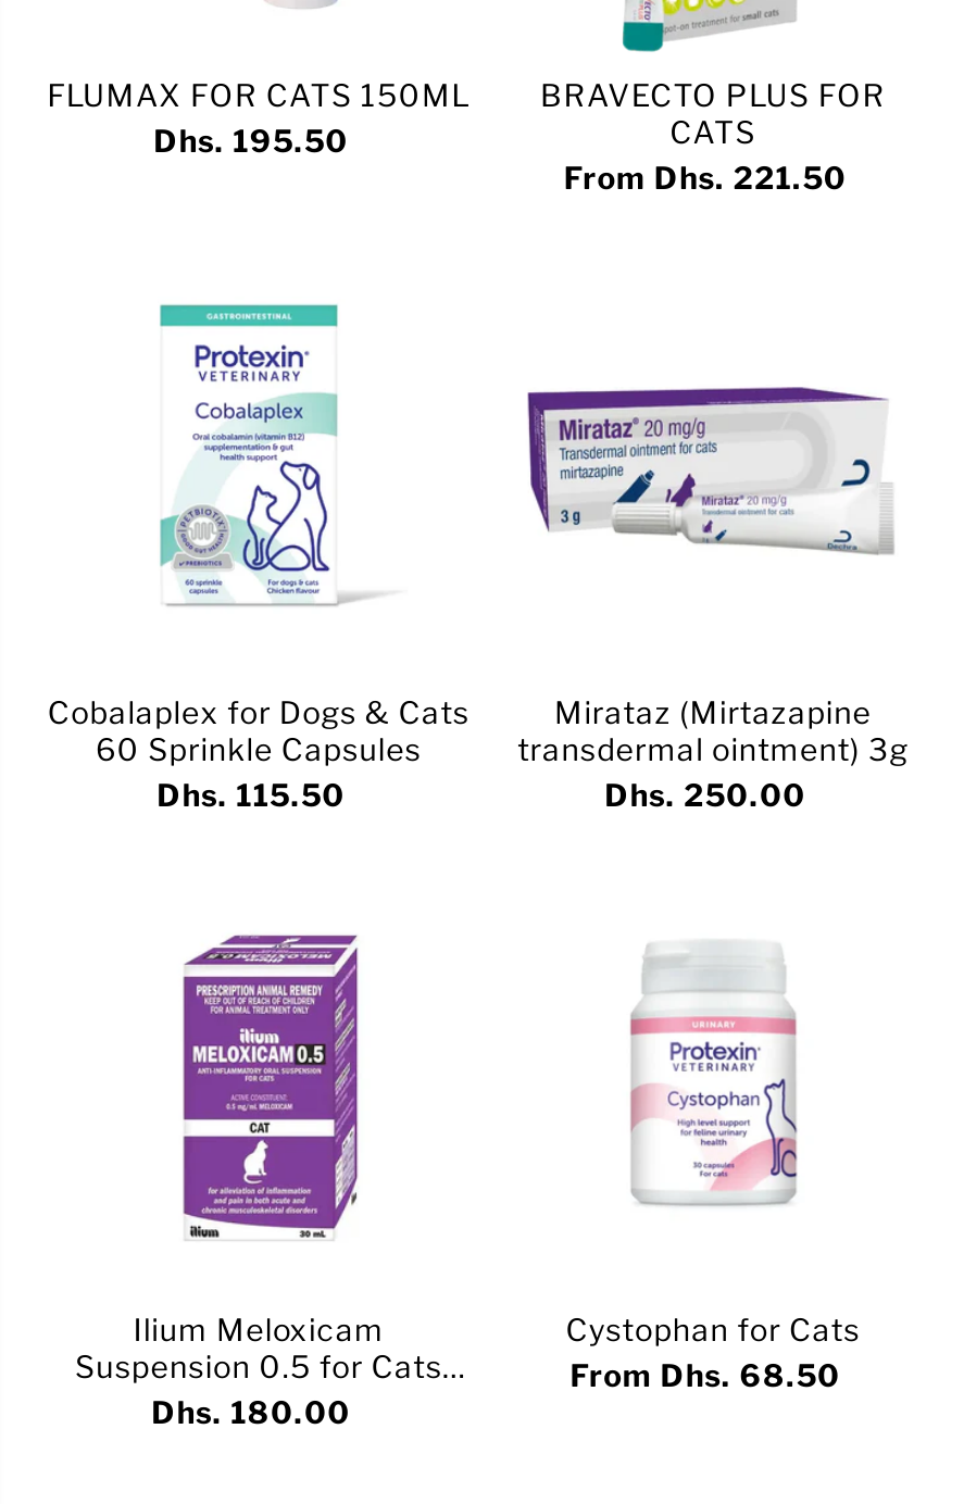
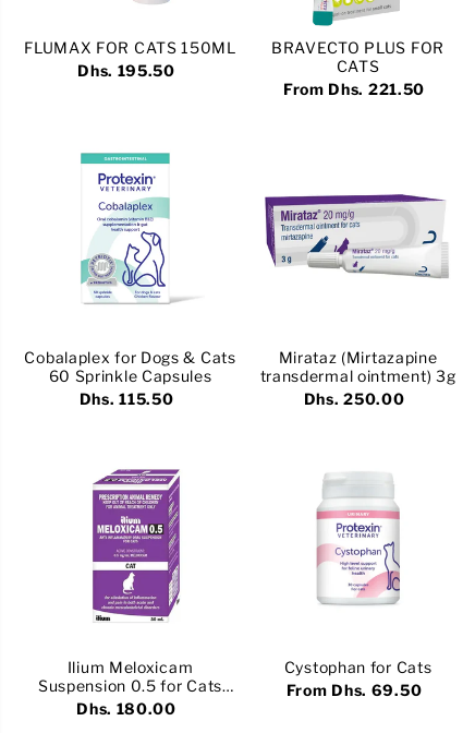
- From Dhs. 68.50
+ From Dhs. 69.50
